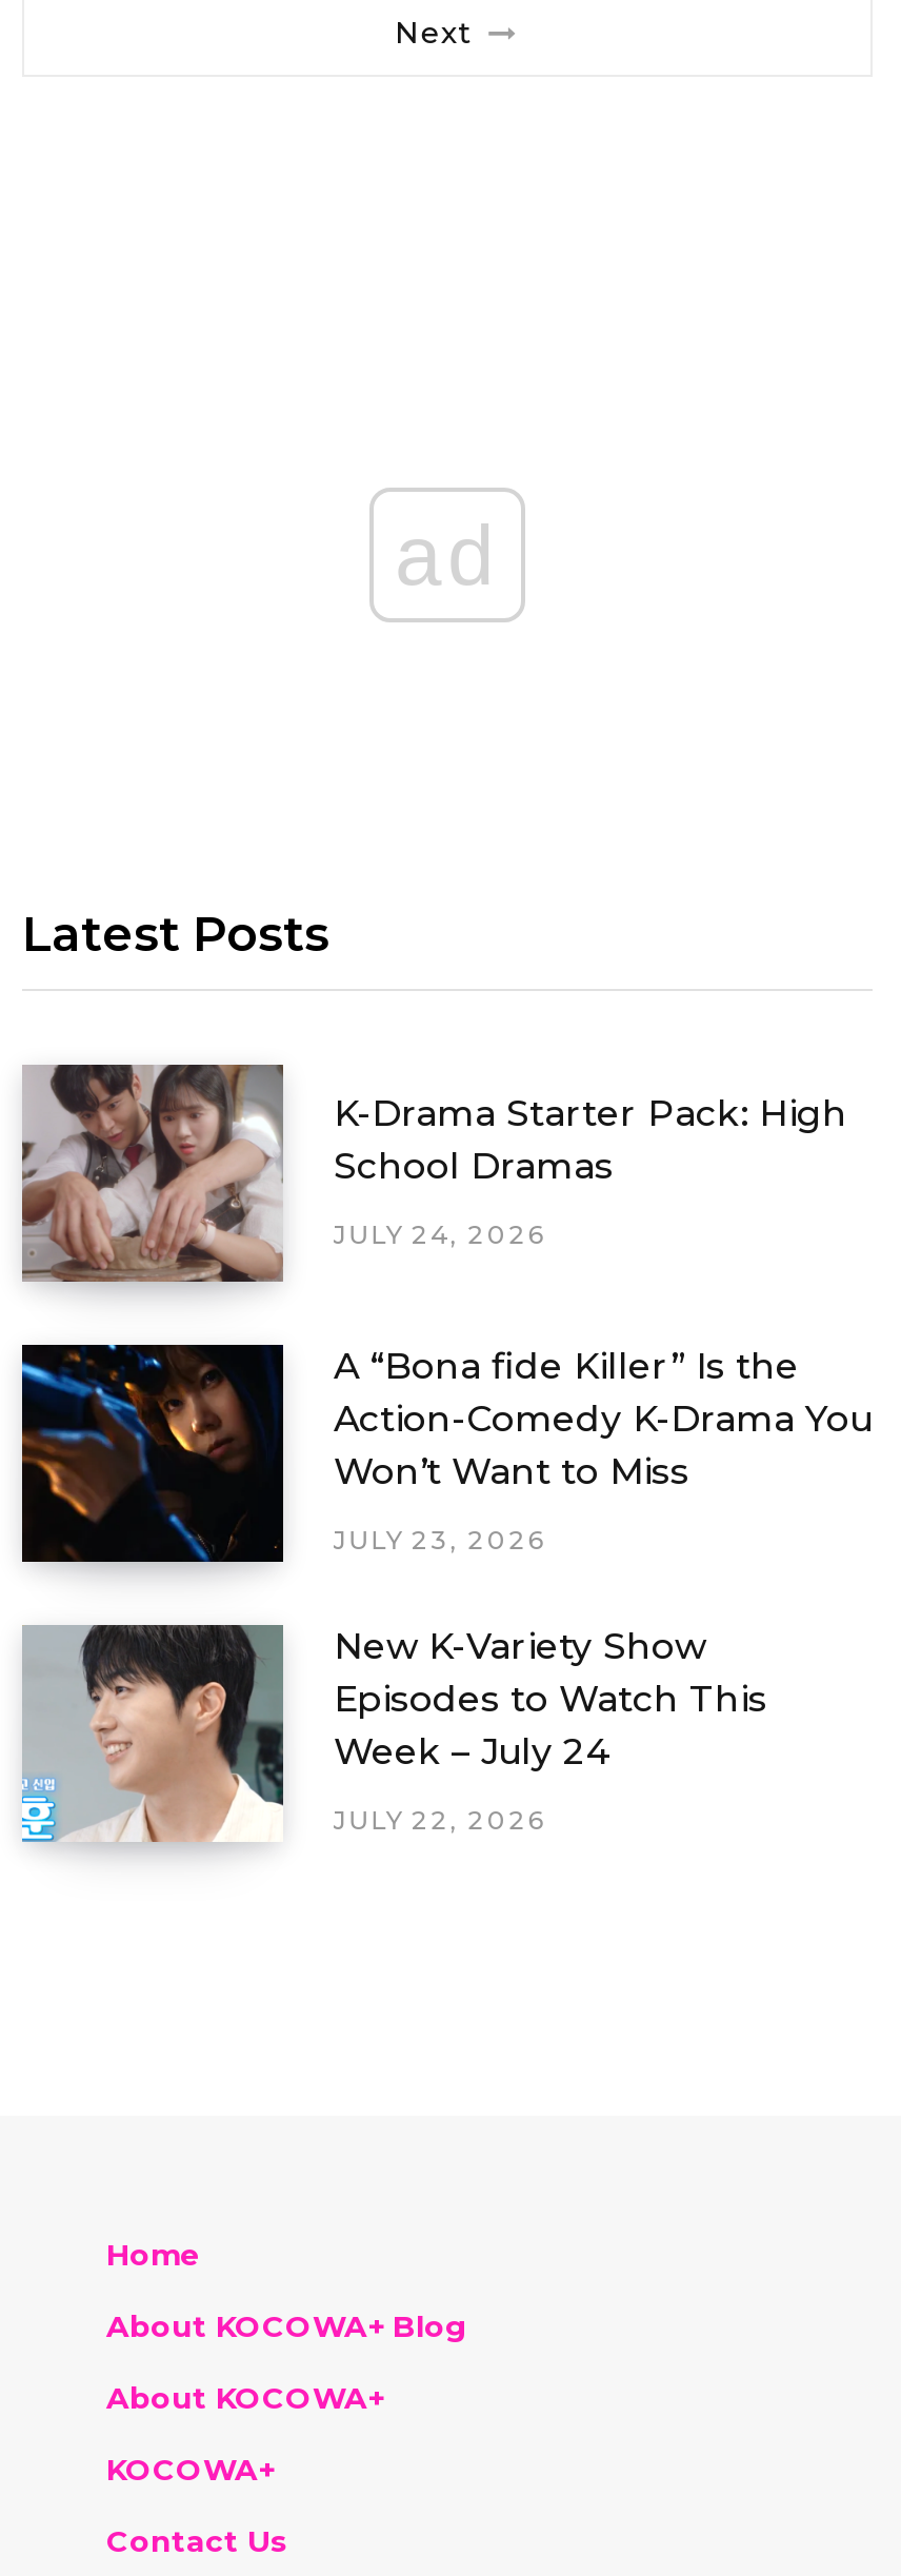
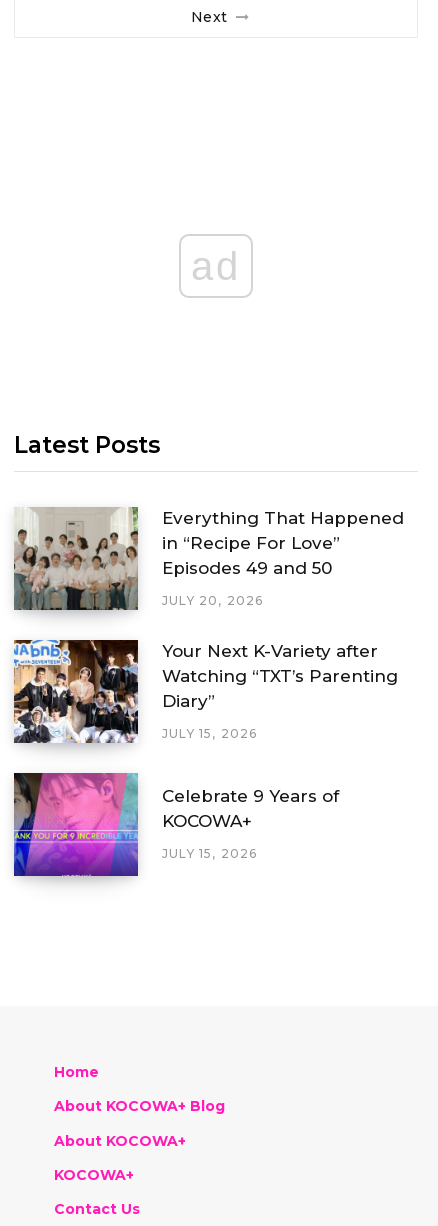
- [image]
- K-Drama Starter Pack: High
- School Dramas
+ [image]
+ Everything That Happened
+ in “Recipe For Love”
+ Episodes 49 and 50

- JULY 24, 2026
+ JULY 20, 2026

- [image]
- A “Bona fide Killer” Is the
- Action-Comedy K-Drama You
- Won’t Want to Miss
+ [image]
+ Your Next K-Variety after
+ Watching “TXT’s Parenting
+ Diary”

- JULY 23, 2026
+ JULY 15, 2026

- [image]
- New K-Variety Show
- Episodes to Watch This
- Week – July 24
+ [image]
+ Celebrate 9 Years of
+ KOCOWA+

- JULY 22, 2026
+ JULY 15, 2026
